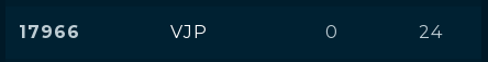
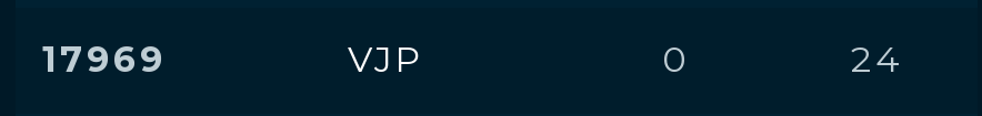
- 17966
+ 17969
